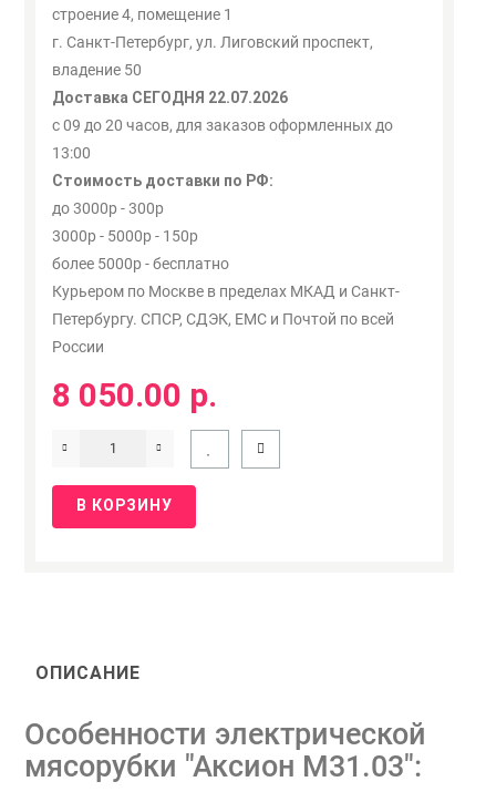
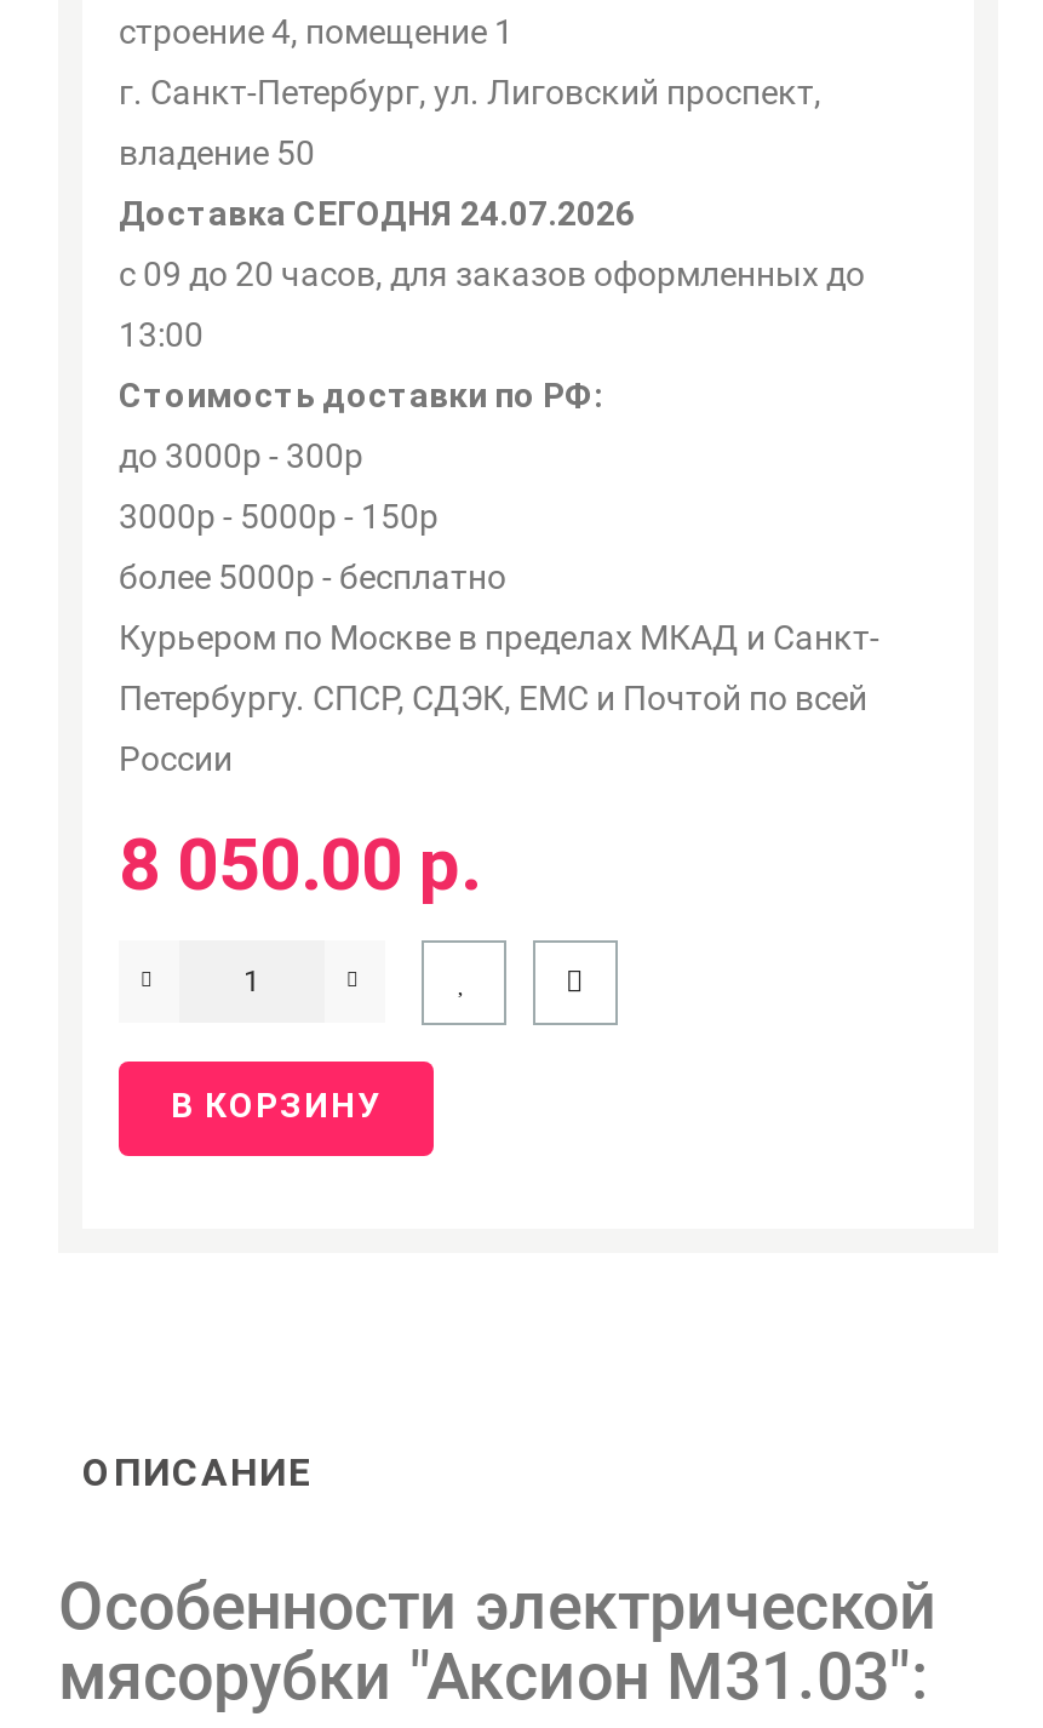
- Доставка СЕГОДНЯ 22.07.2026
+ Доставка СЕГОДНЯ 24.07.2026
